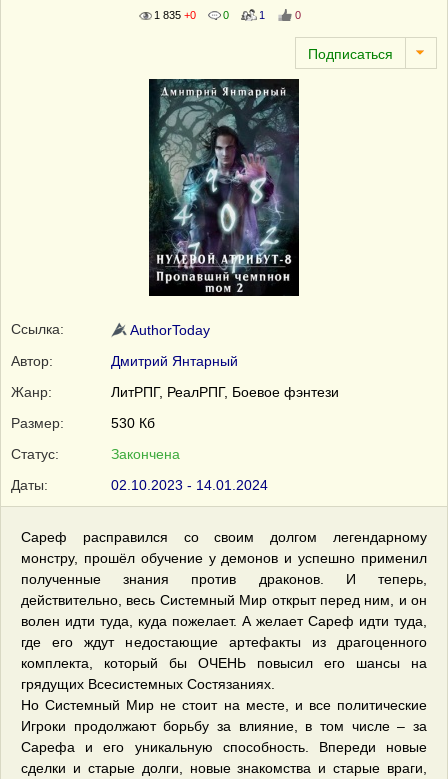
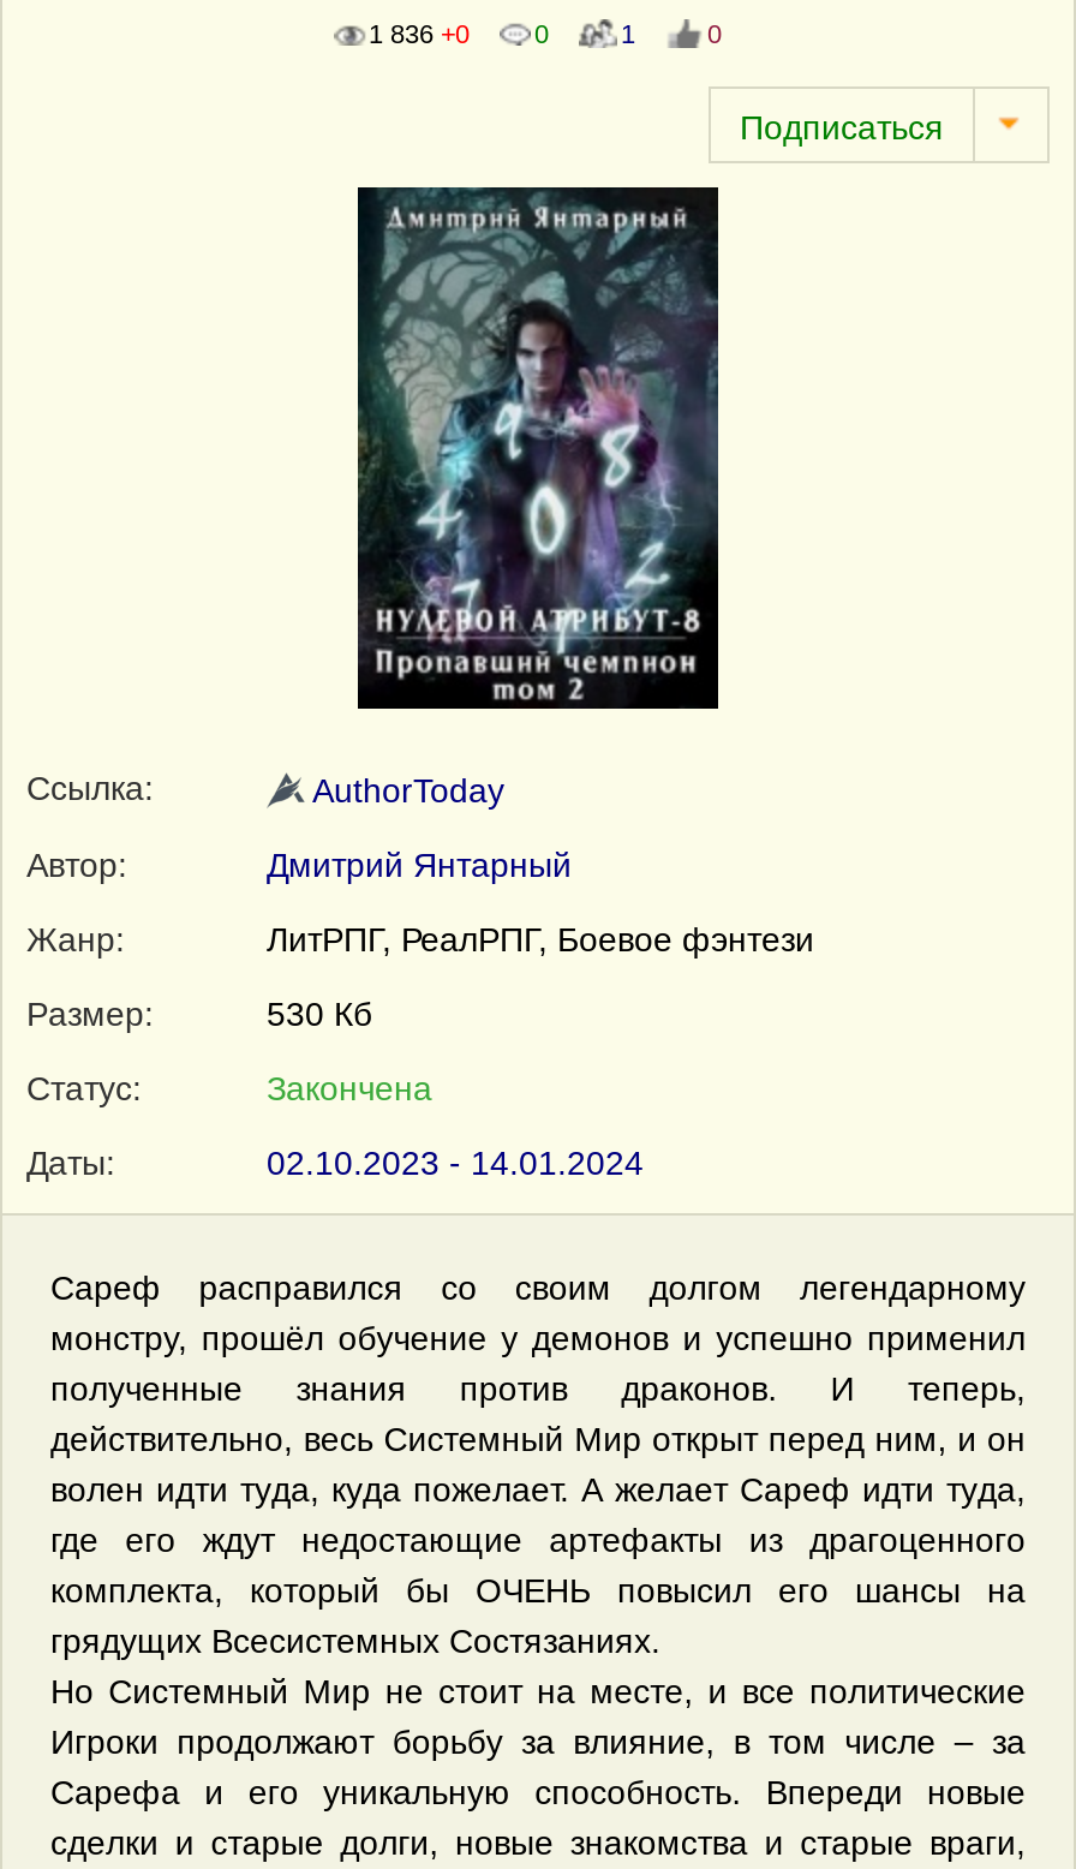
- 1 835 +0
+ 1 836 +0
